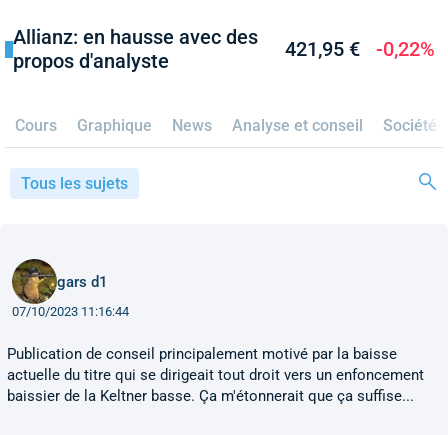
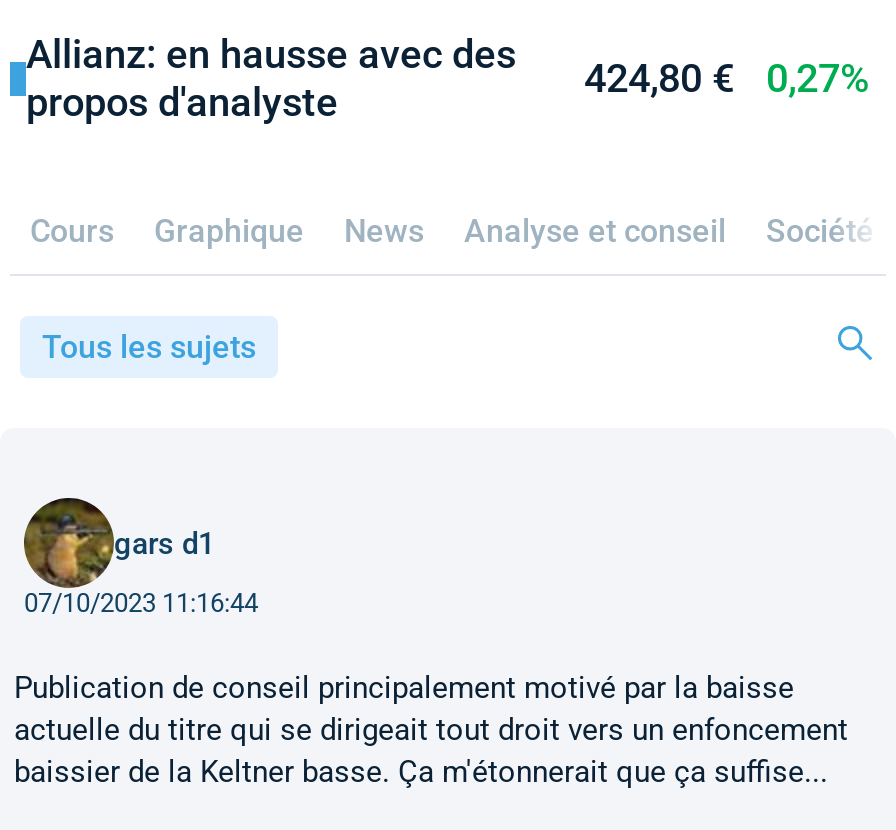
- 421,95 €
+ 424,80 €

- -0,22%
+ 0,27%
